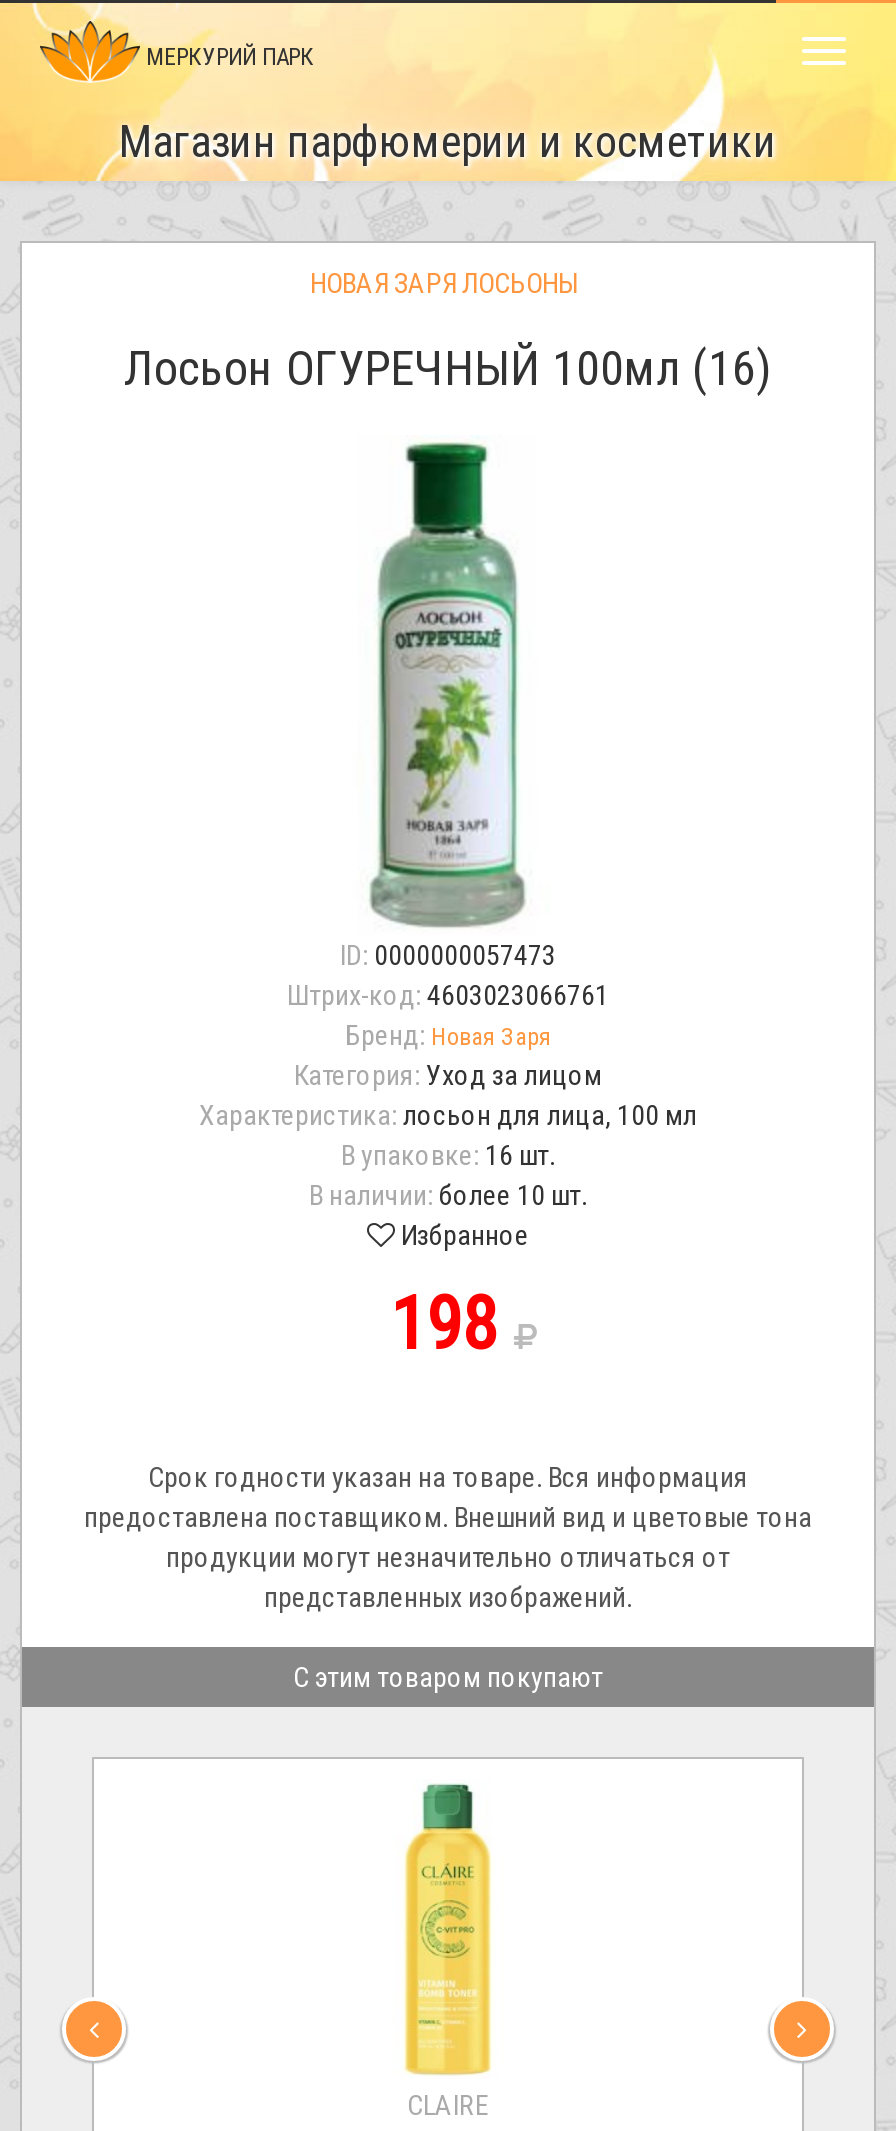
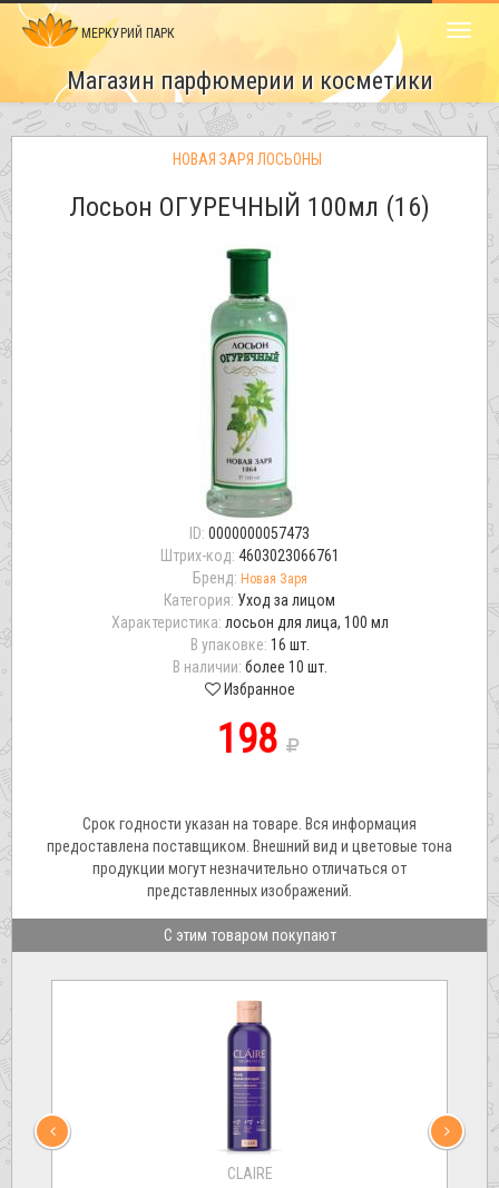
- [image]
+ [image]
